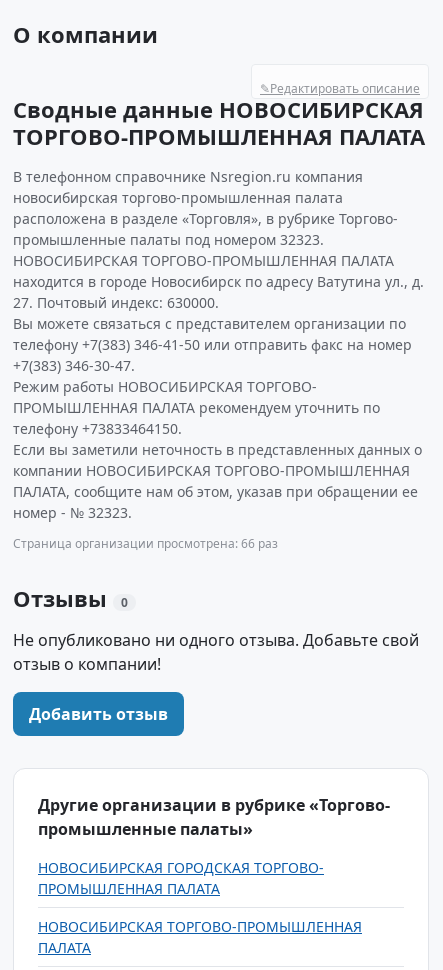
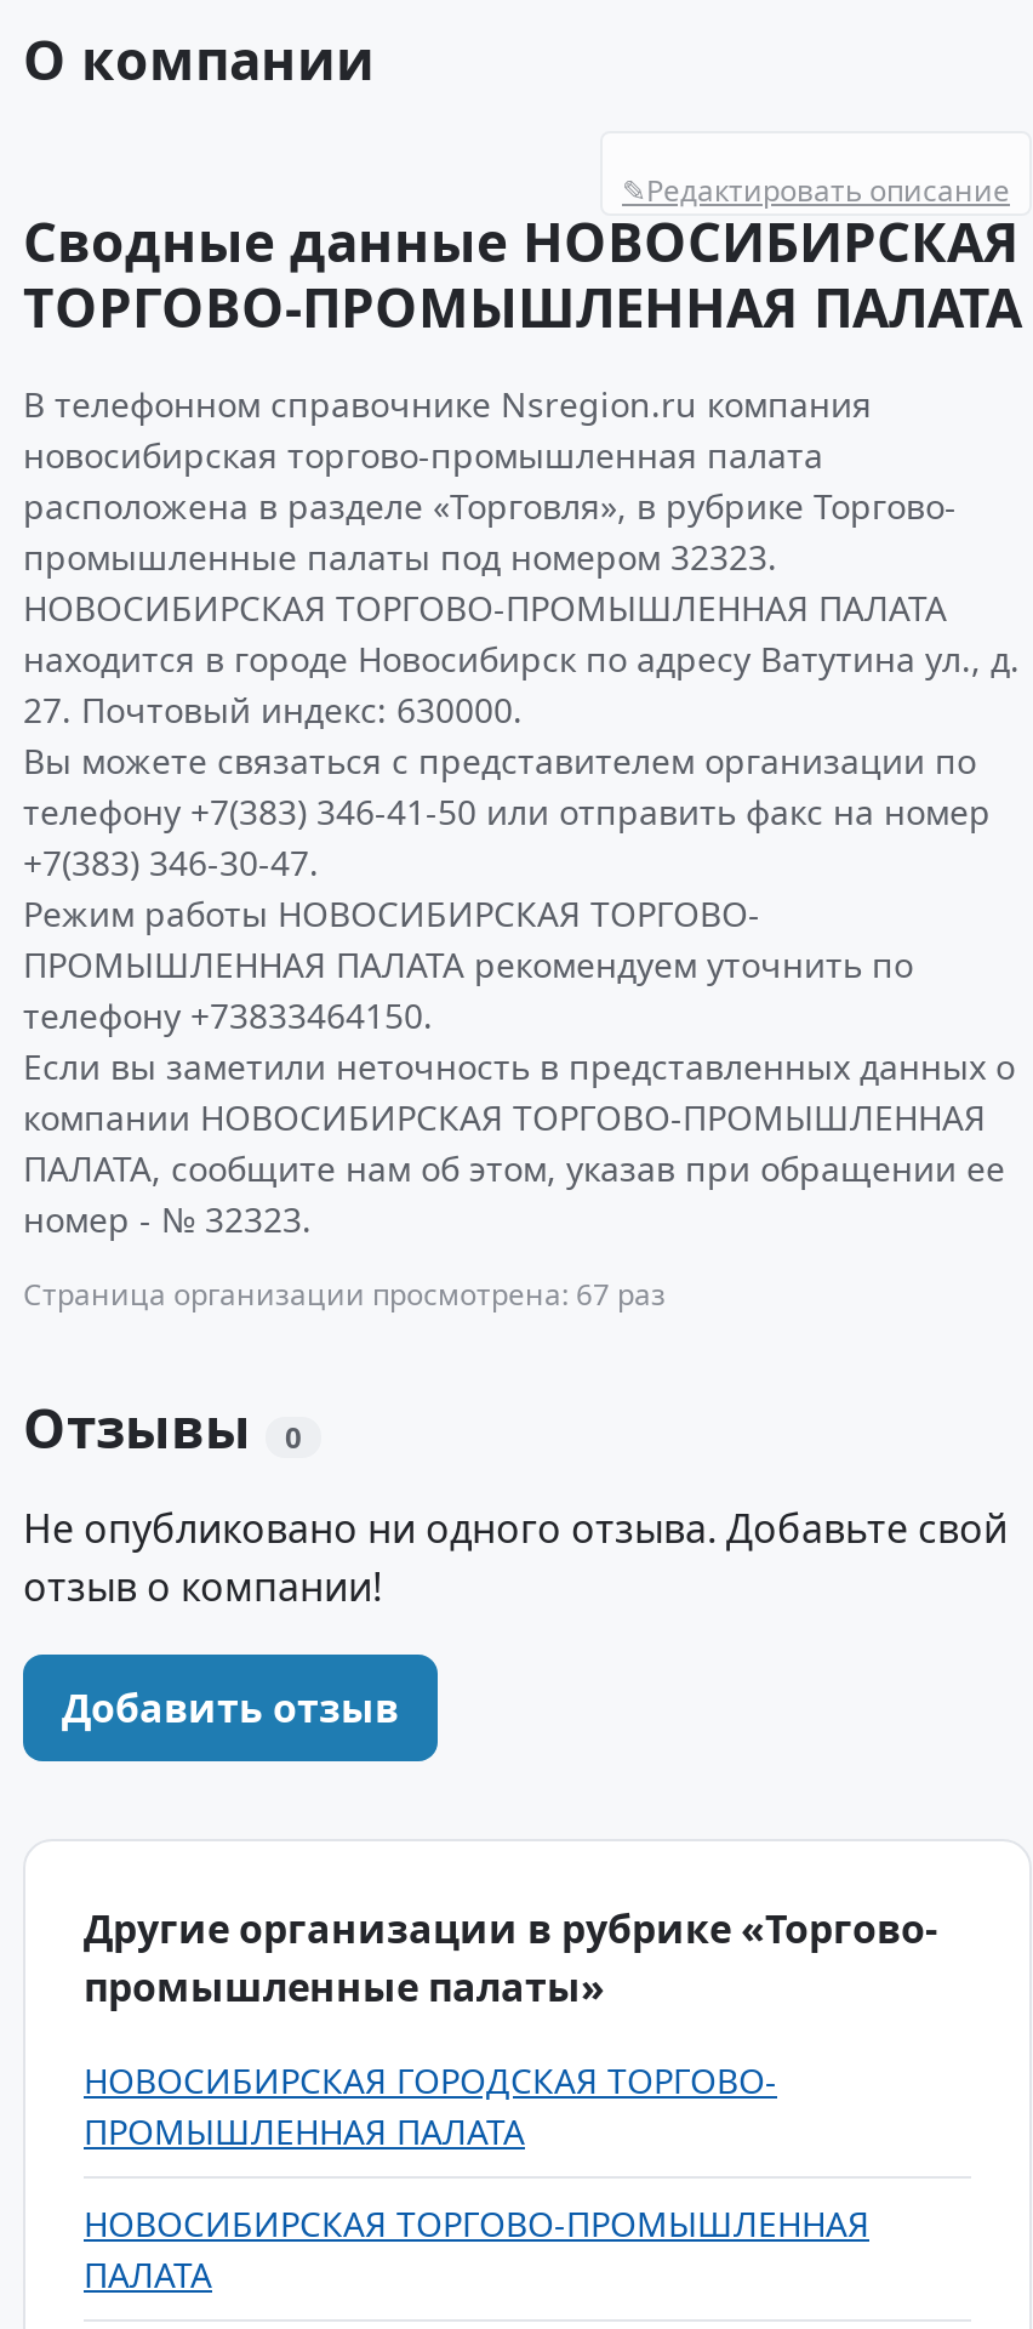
- Страница организации просмотрена: 66 раз
+ Страница организации просмотрена: 67 раз
